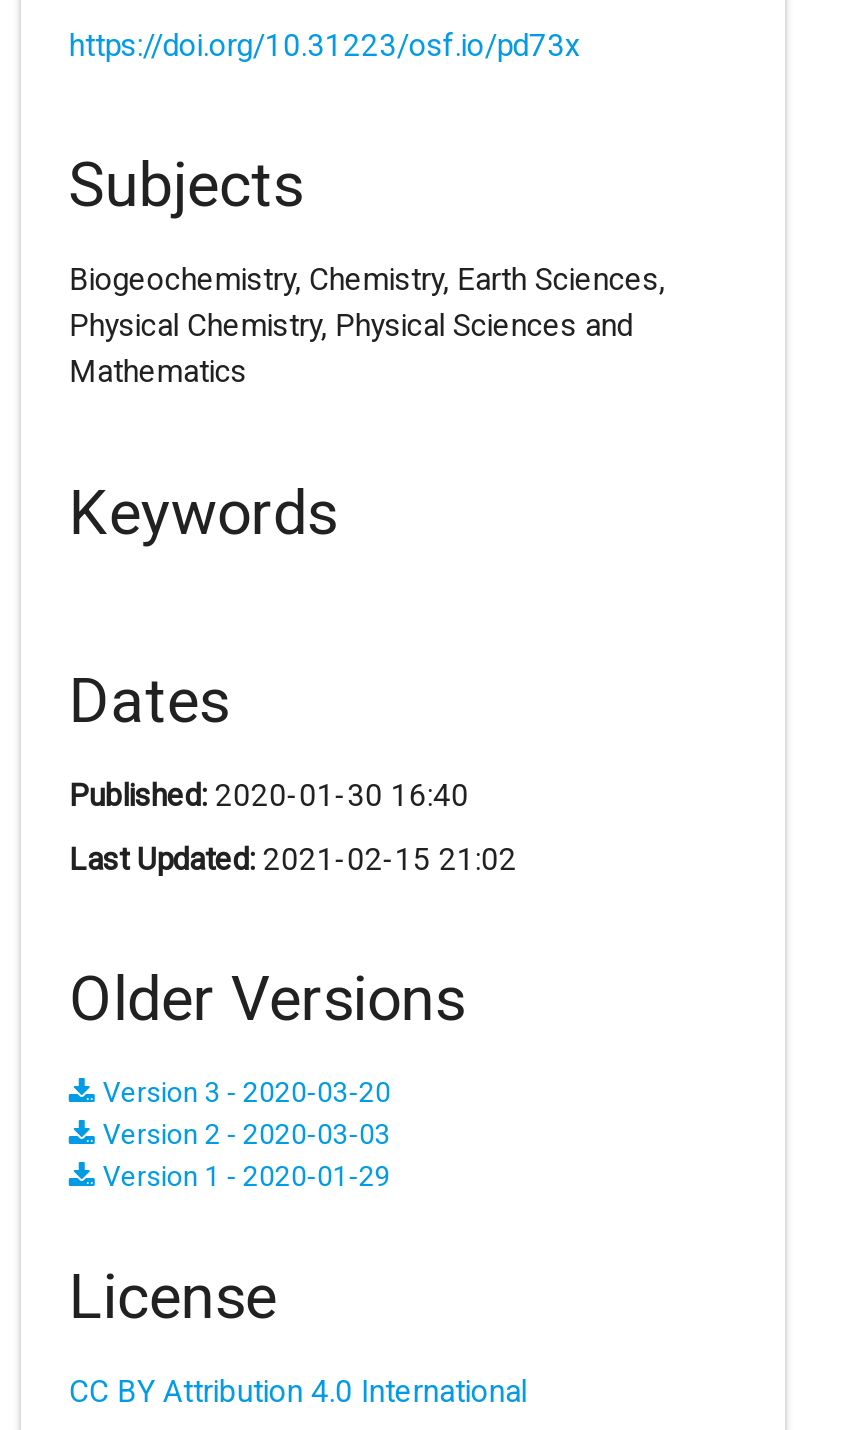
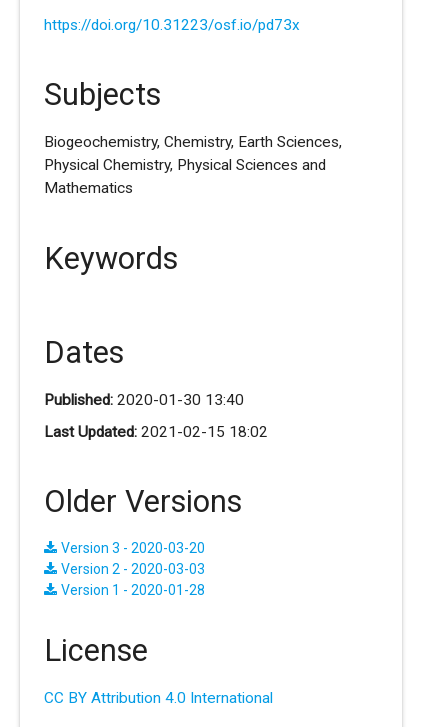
- Published: 2020-01-30 16:40
+ Published: 2020-01-30 13:40

- Last Updated: 2021-02-15 21:02
+ Last Updated: 2021-02-15 18:02

- Version 1 - 2020-01-29
+ Version 1 - 2020-01-28
